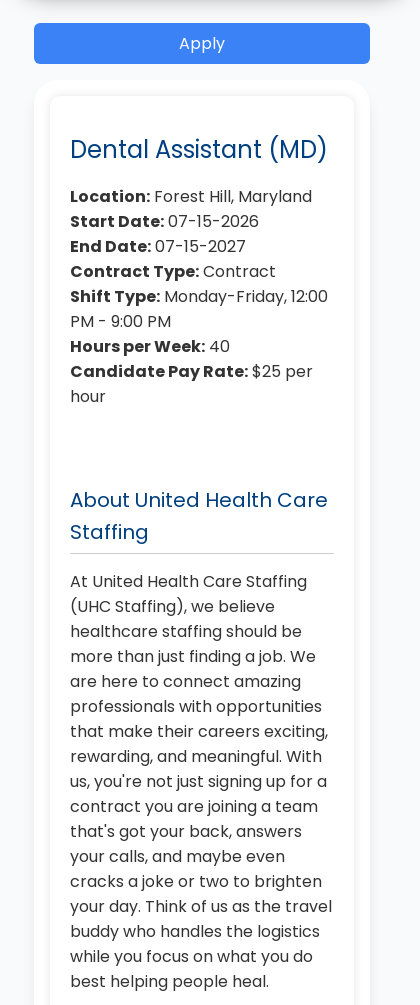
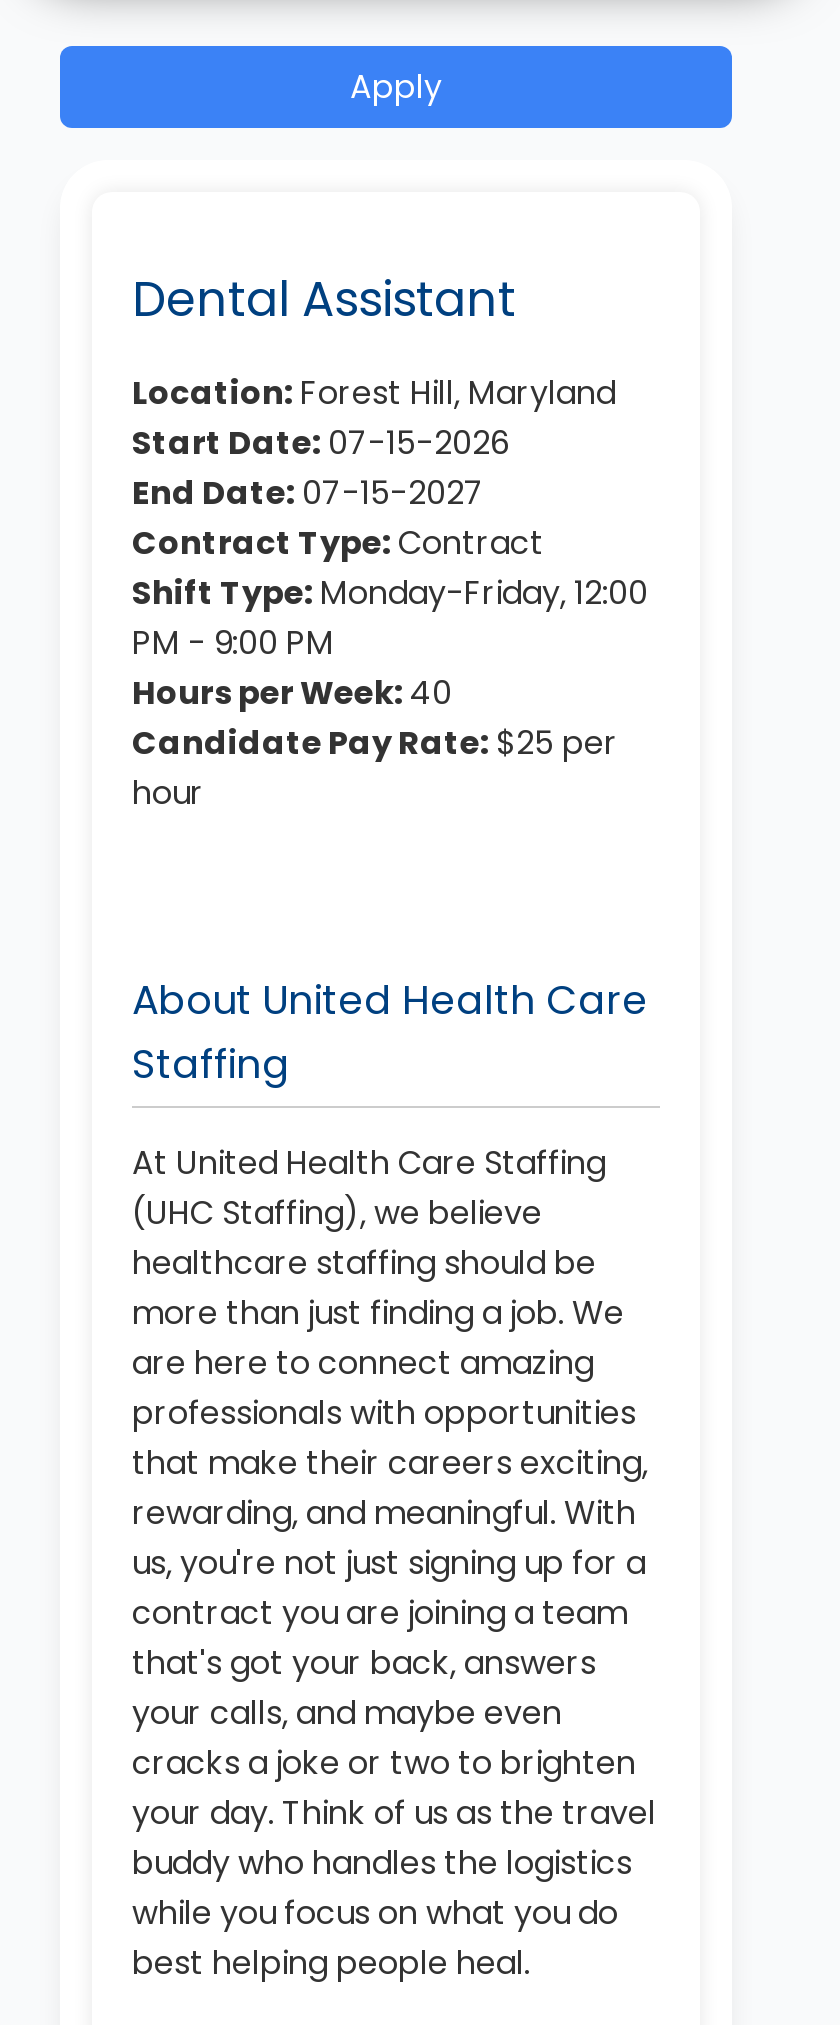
- Dental Assistant (MD)
+ Dental Assistant
